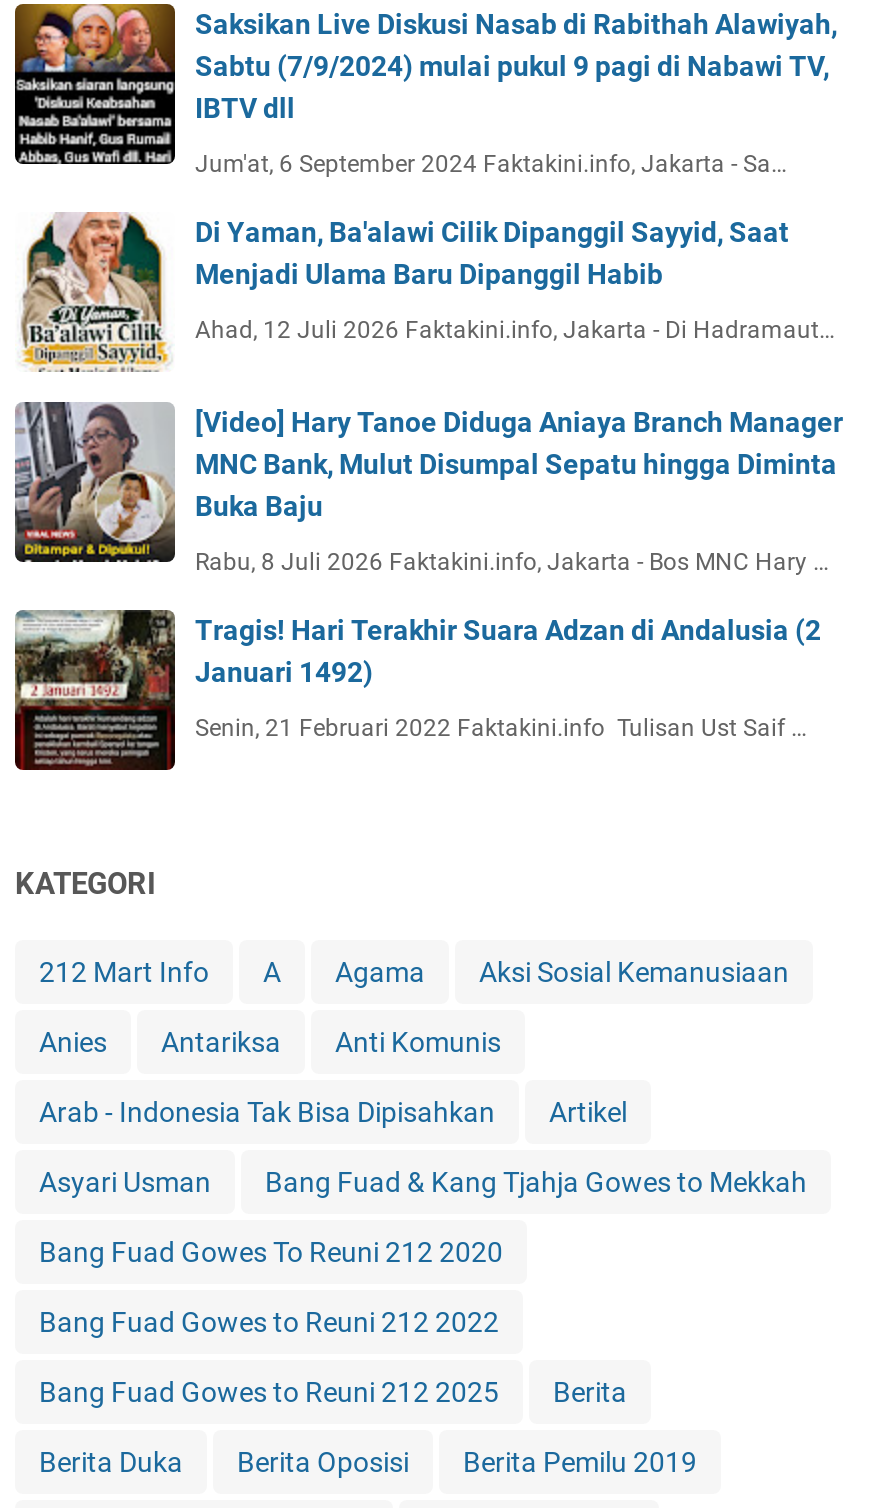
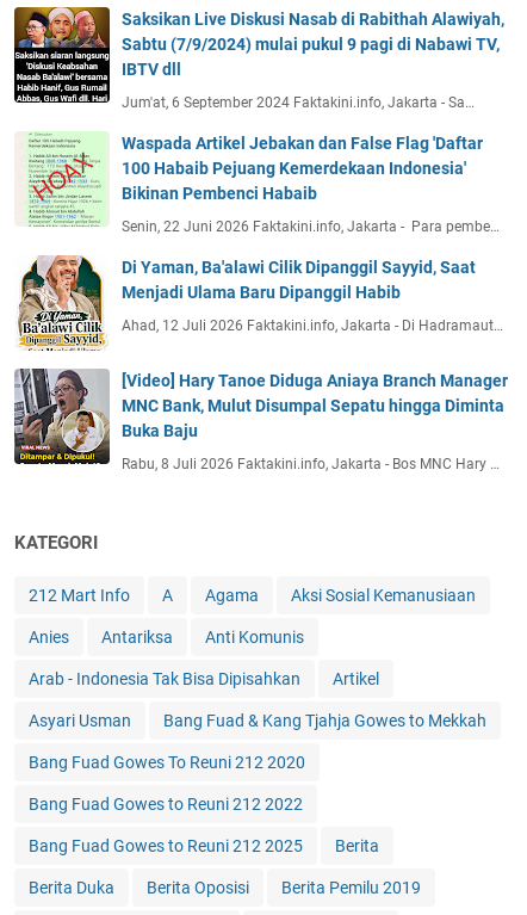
+ [image]
+ Waspada Artikel Jebakan dan False Flag 'Daftar
+ 100 Habaib Pejuang Kemerdekaan Indonesia'
+ Bikinan Pembenci Habaib
+ Senin, 22 Juni 2026 Faktakini.info, Jakarta - Para pembe…

moved down: [image] | Di Yaman, Ba'alawi Cilik Dipanggil Sayyid, Saat | Menjadi Ulama Baru Dipanggil Habib | Ahad, 12 Juli 2026 Faktakini.info, Jakarta - Di Hadramaut… | [Video] Hary Tanoe Diduga Aniaya Branch Manager | MNC Bank, Mulut Disumpal Sepatu hingga Diminta | Buka Baju | Rabu, 8 Juli 2026 Faktakini.info, Jakarta - Bos MNC Hary …

- [image]
- Tragis! Hari Terakhir Suara Adzan di Andalusia (2
- Januari 1492)
- Senin, 21 Februari 2022 Faktakini.info Tulisan Ust Saif …
